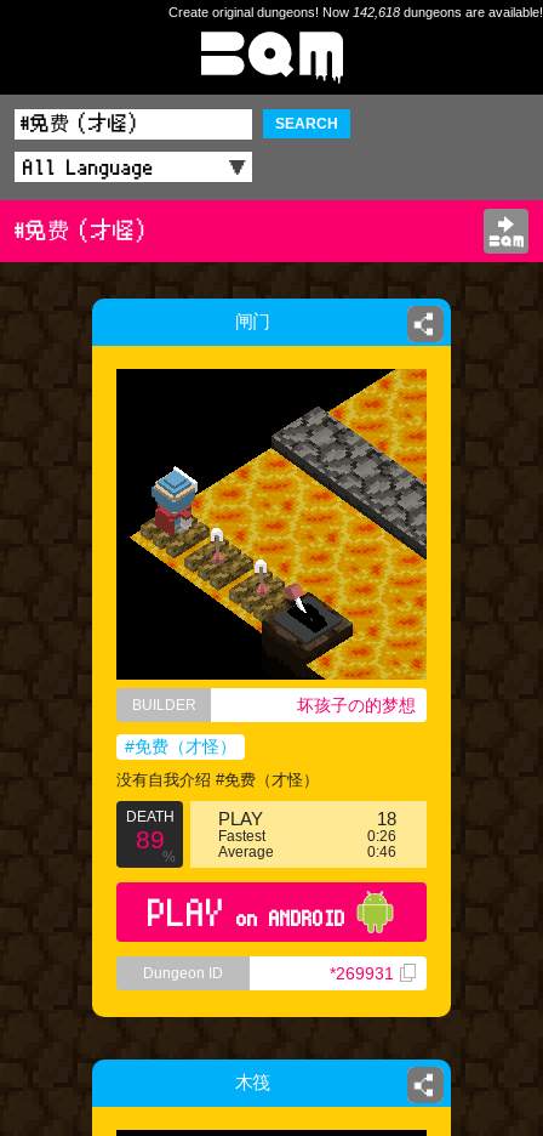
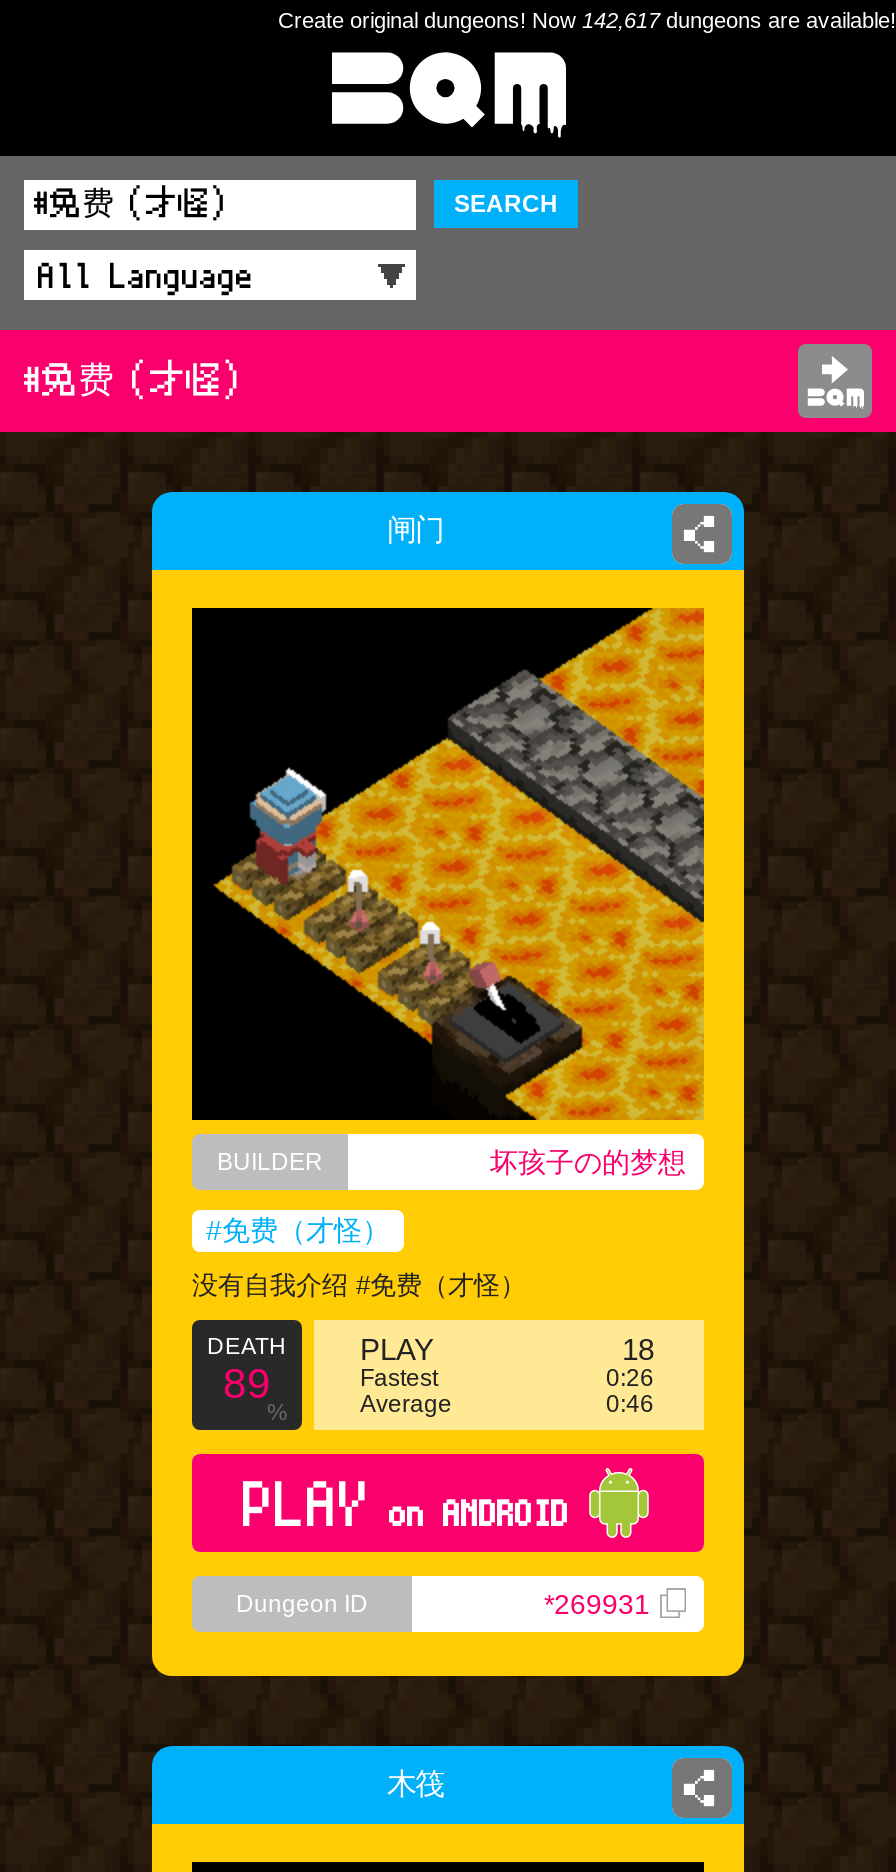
- Create original dungeons! Now 142,618 dungeons are available!
+ Create original dungeons! Now 142,617 dungeons are available!
